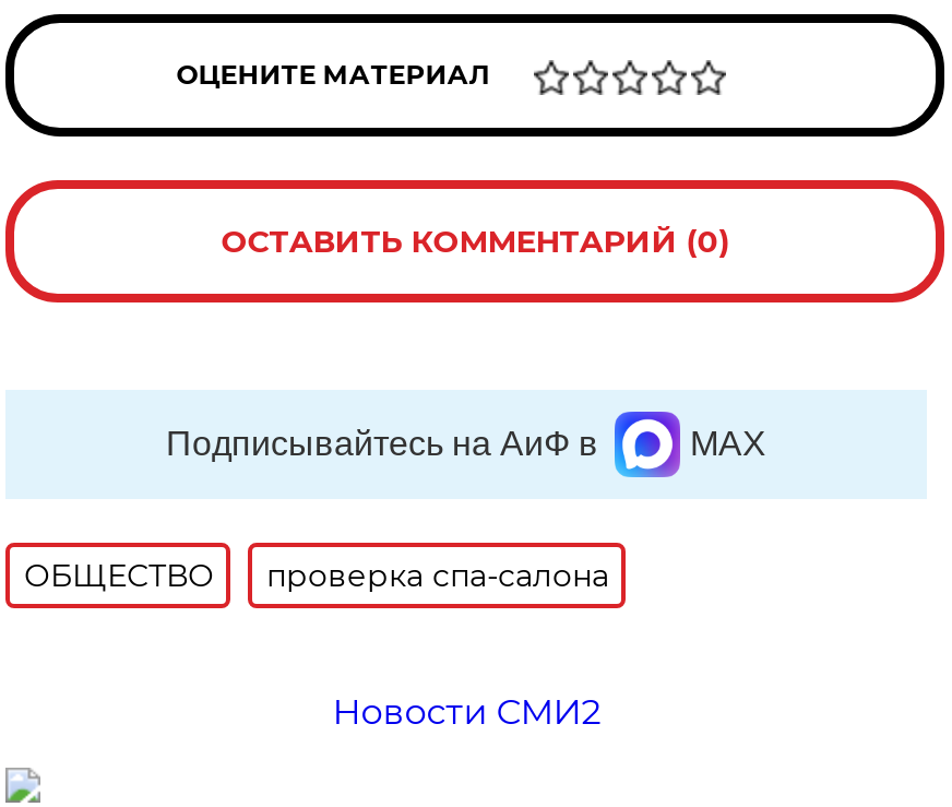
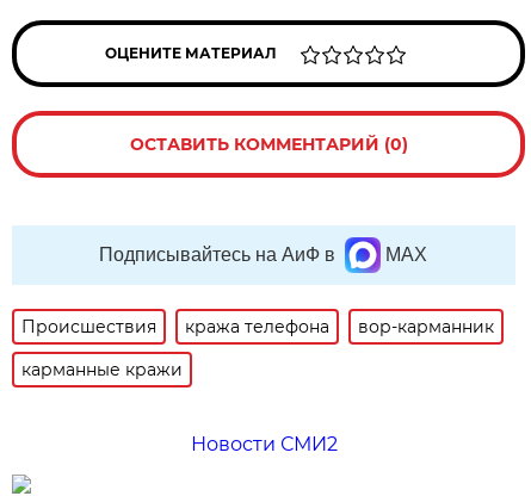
- ОБЩЕСТВО
- проверка спа-салона
+ Происшествия
+ кража телефона
+ вор-карманник
+ карманные кражи
